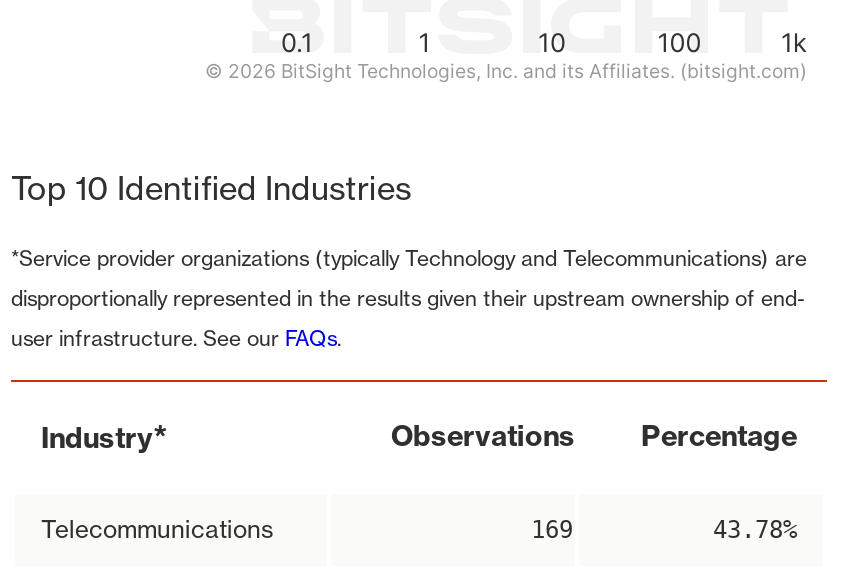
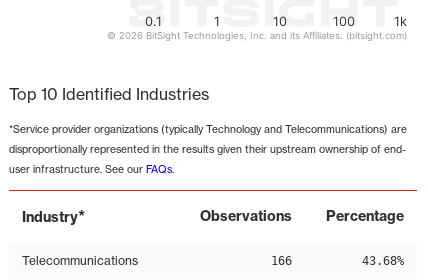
- 169
+ 166

- 43.78%
+ 43.68%
